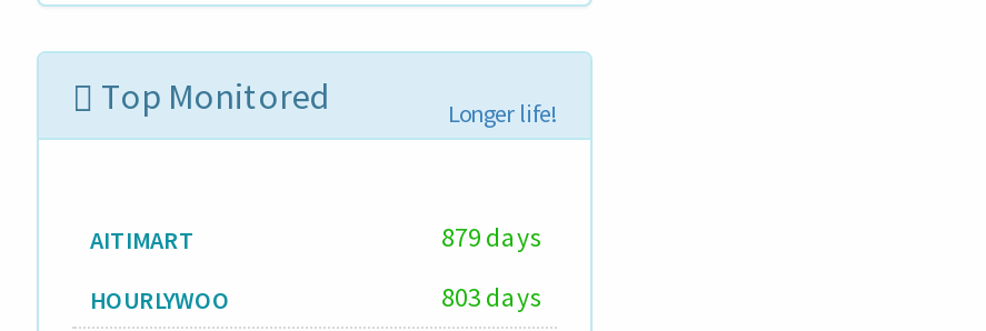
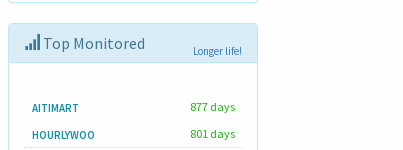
- 879 days
+ 877 days

- 803 days
+ 801 days
